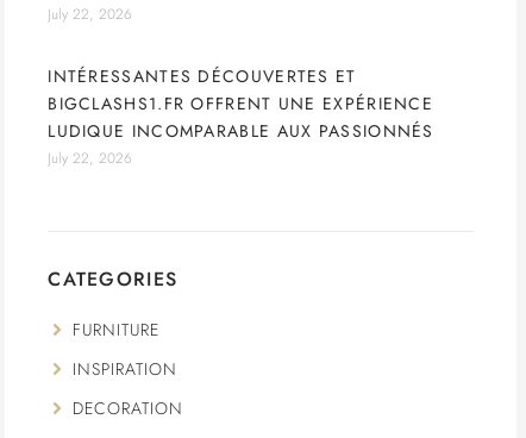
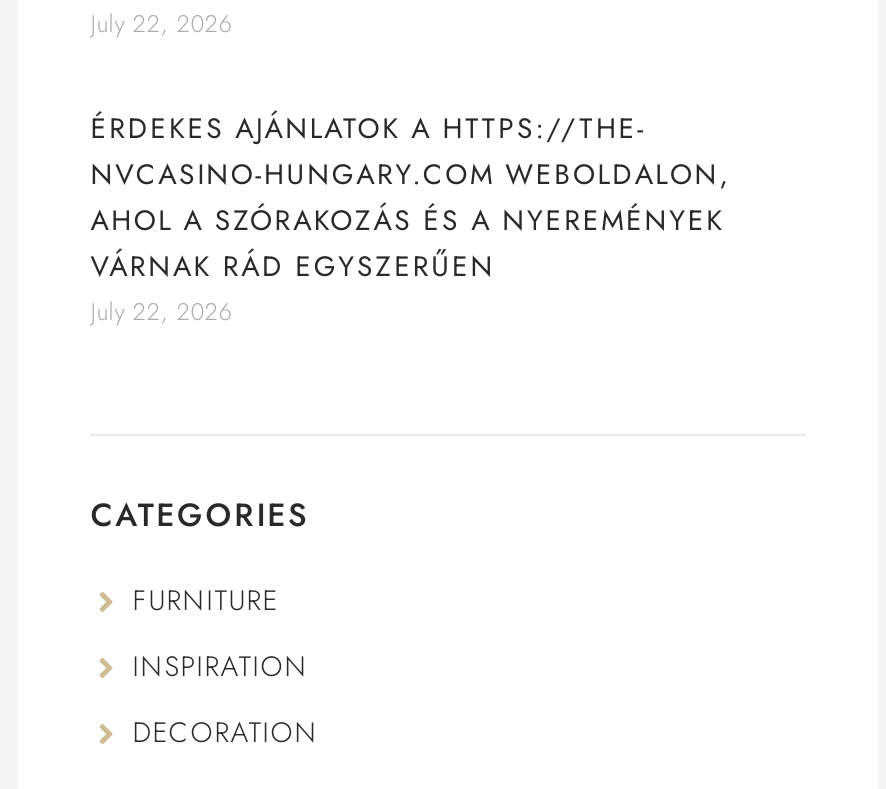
- INTÉRESSANTES DÉCOUVERTES ET
- BIGCLASHS1.FR OFFRENT UNE EXPÉRIENCE
- LUDIQUE INCOMPARABLE AUX PASSIONNÉS
+ ÉRDEKES AJÁNLATOK A HTTPS://THE-
+ NVCASINO-HUNGARY.COM WEBOLDALON,
+ AHOL A SZÓRAKOZÁS ÉS A NYEREMÉNYEK
+ VÁRNAK RÁD EGYSZERŰEN
